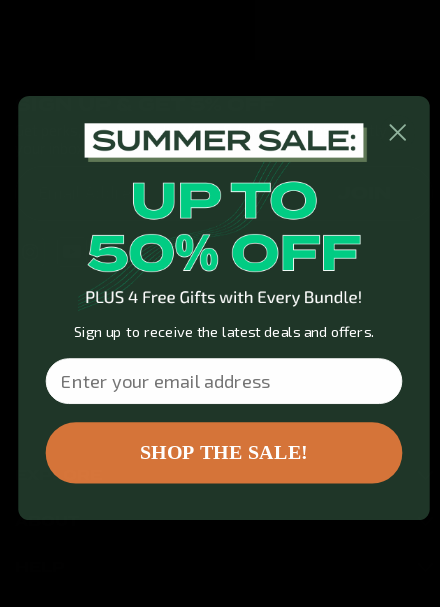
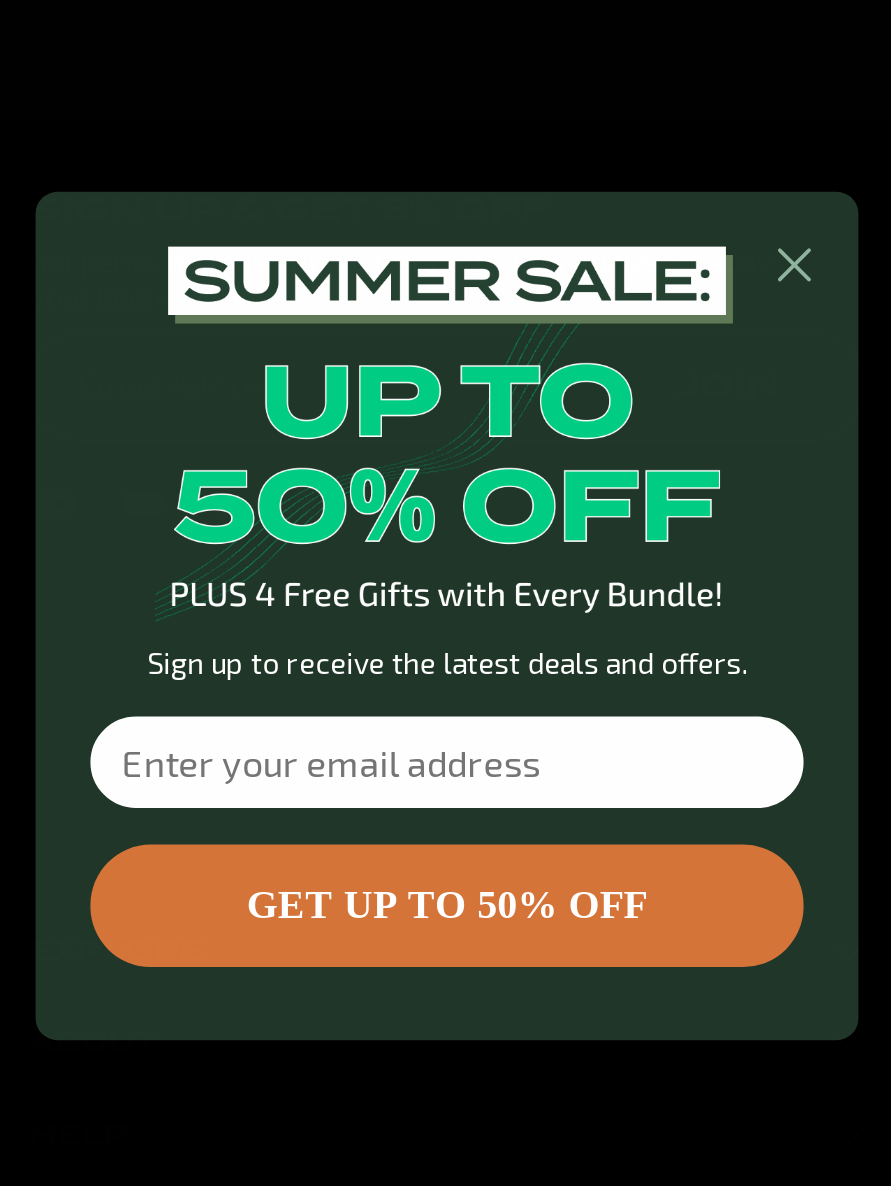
- SHOP THE SALE!
+ GET UP TO 50% OFF
